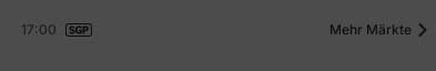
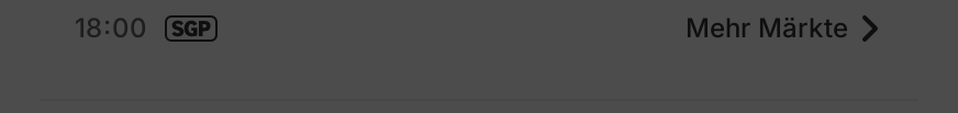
- 17:00
+ 18:00
